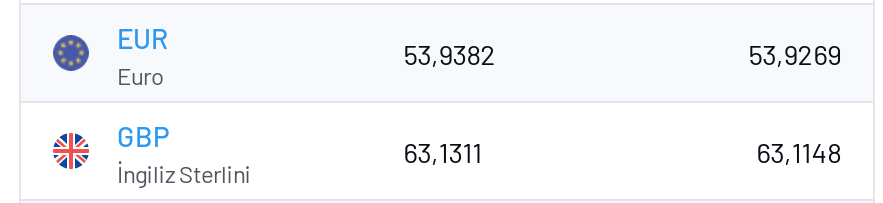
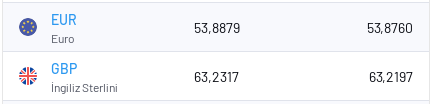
- 53,9382
+ 53,8879

- 53,9269
+ 53,8760

- 63,1311
+ 63,2317

- 63,1148
+ 63,2197
